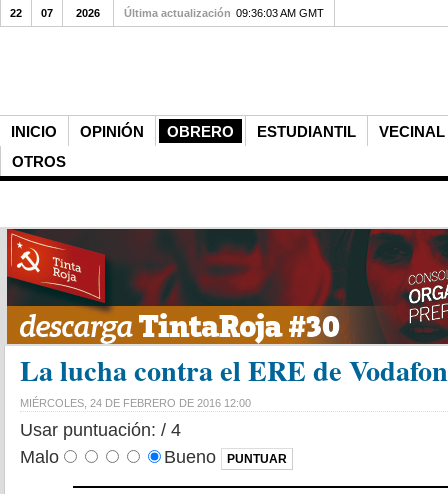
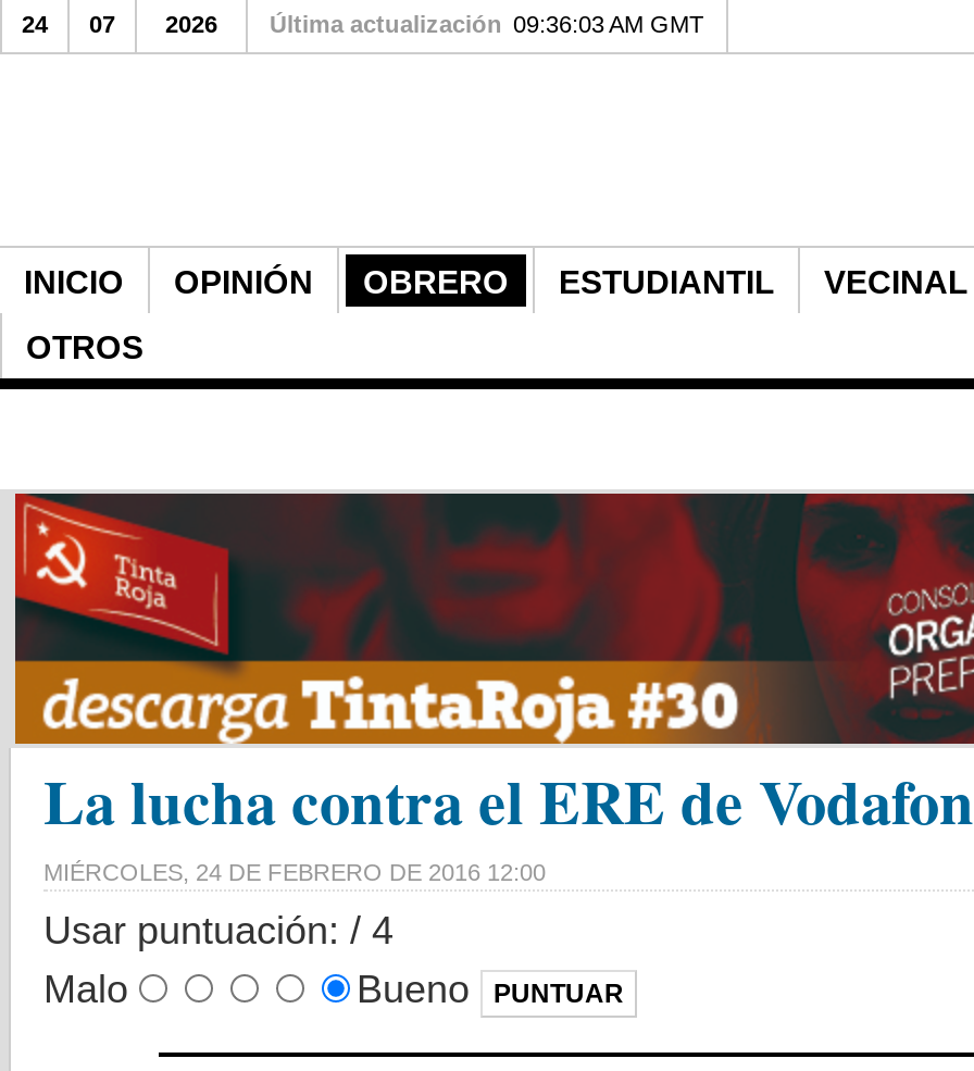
- 22
+ 24
